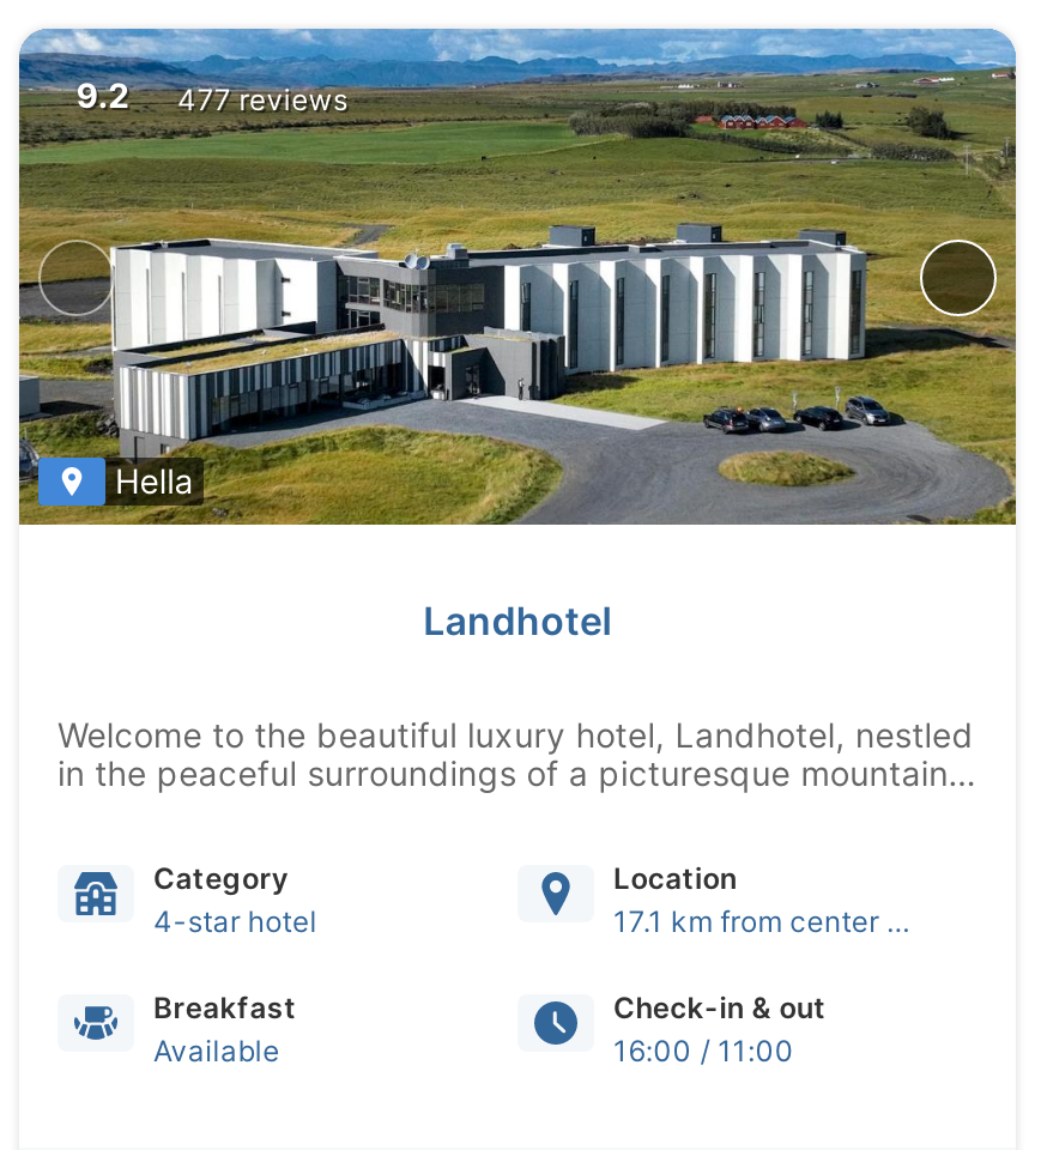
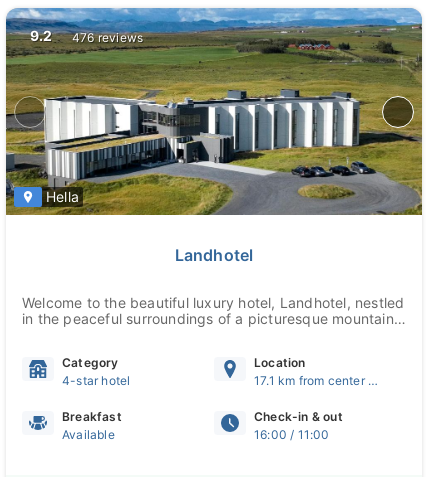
- 9.2 477 reviews
+ 9.2 476 reviews
